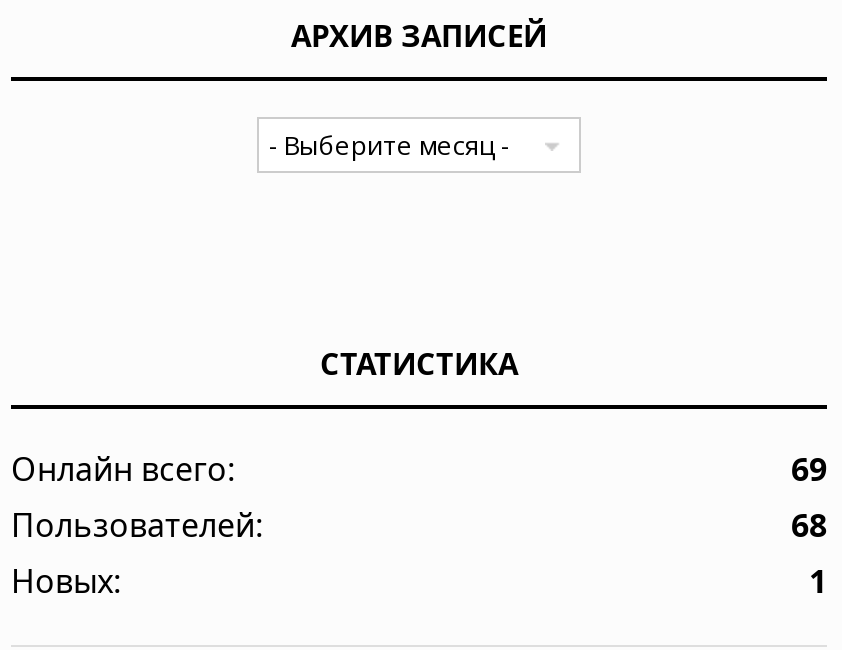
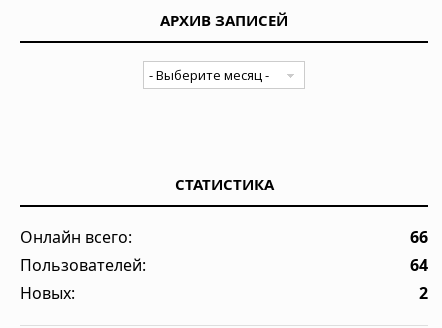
- 69
+ 66

- 68
+ 64

- 1
+ 2
